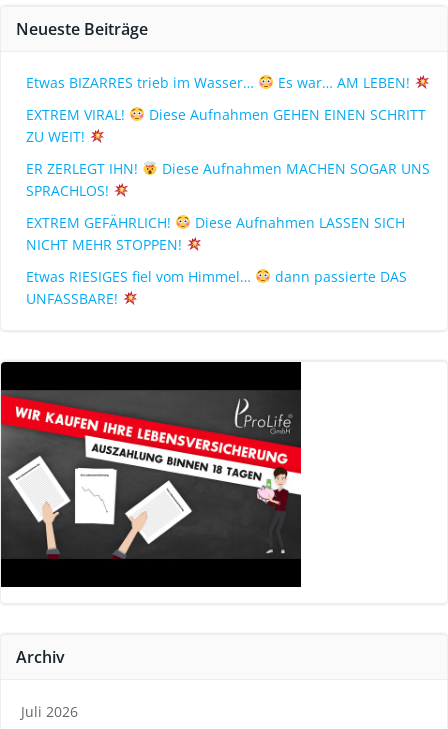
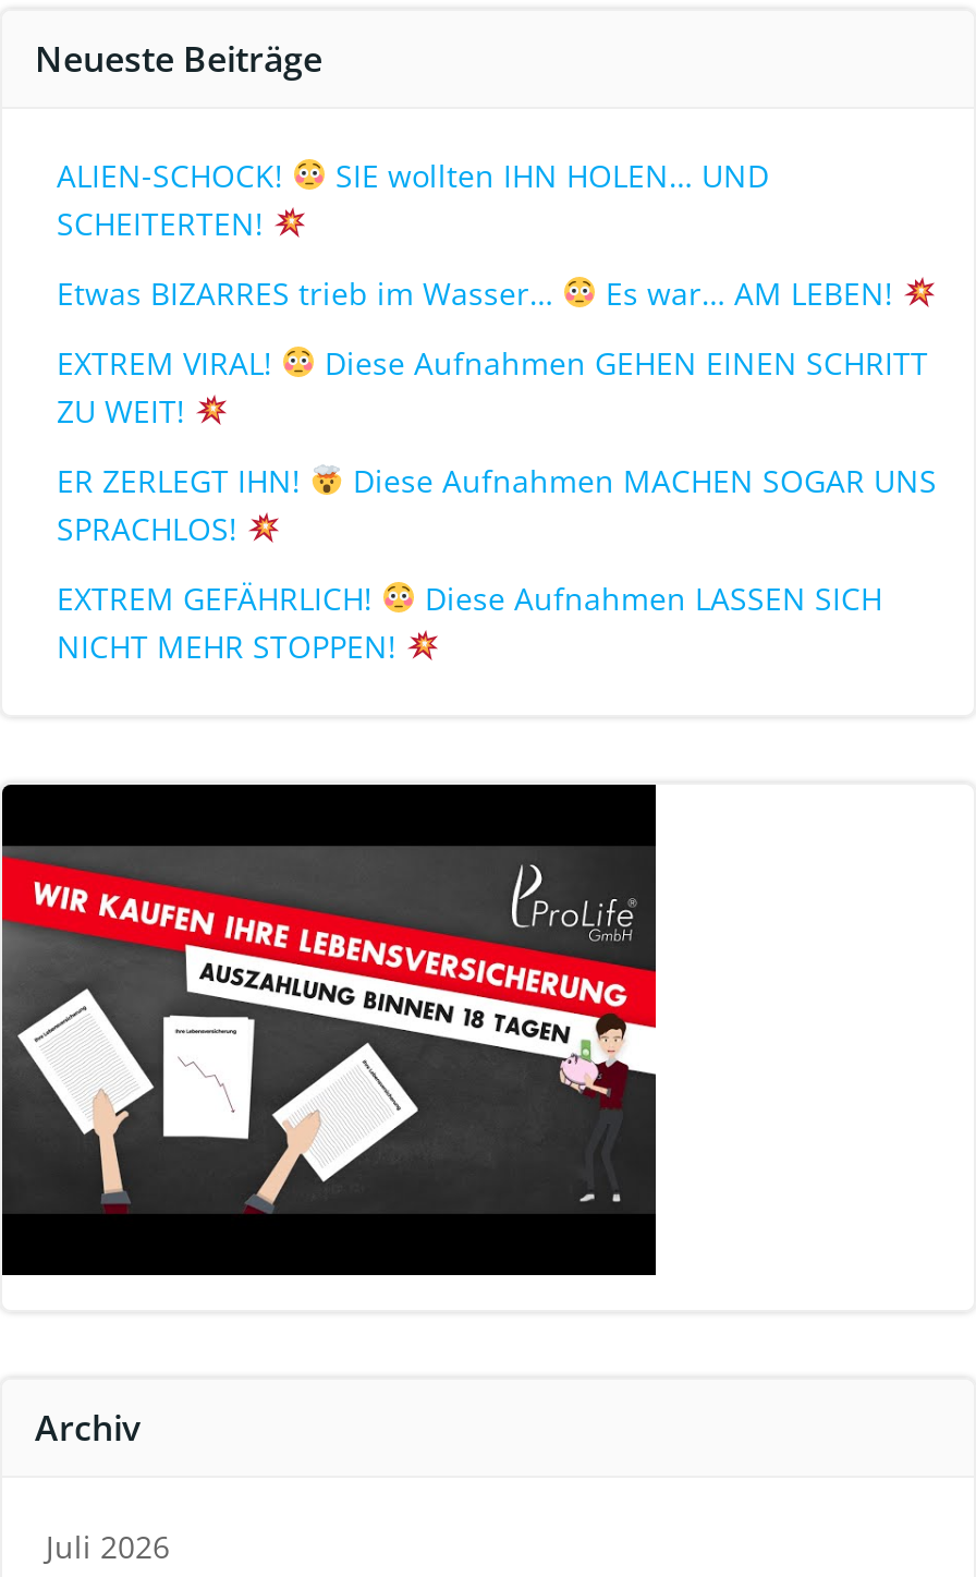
+ ALIEN-SCHOCK!
+ SIE wollten IHN HOLEN… UND
+ SCHEITERTEN!

moved down: Etwas BIZARRES trieb im Wasser… | Es war… AM LEBEN! | EXTREM VIRAL! | ... | Diese Aufnahmen LASSEN SICH | NICHT MEHR STOPPEN!

- Etwas RIESIGES fiel vom Himmel…
- dann passierte DAS
- UNFASSBARE!
